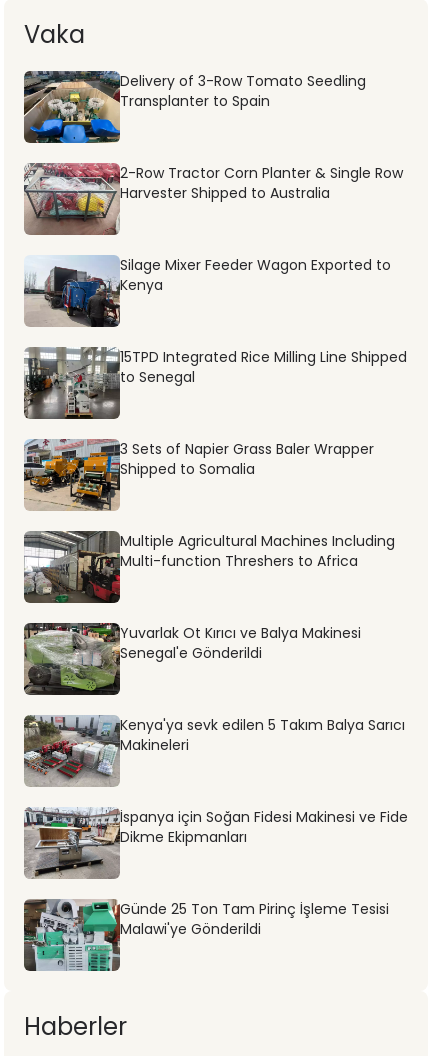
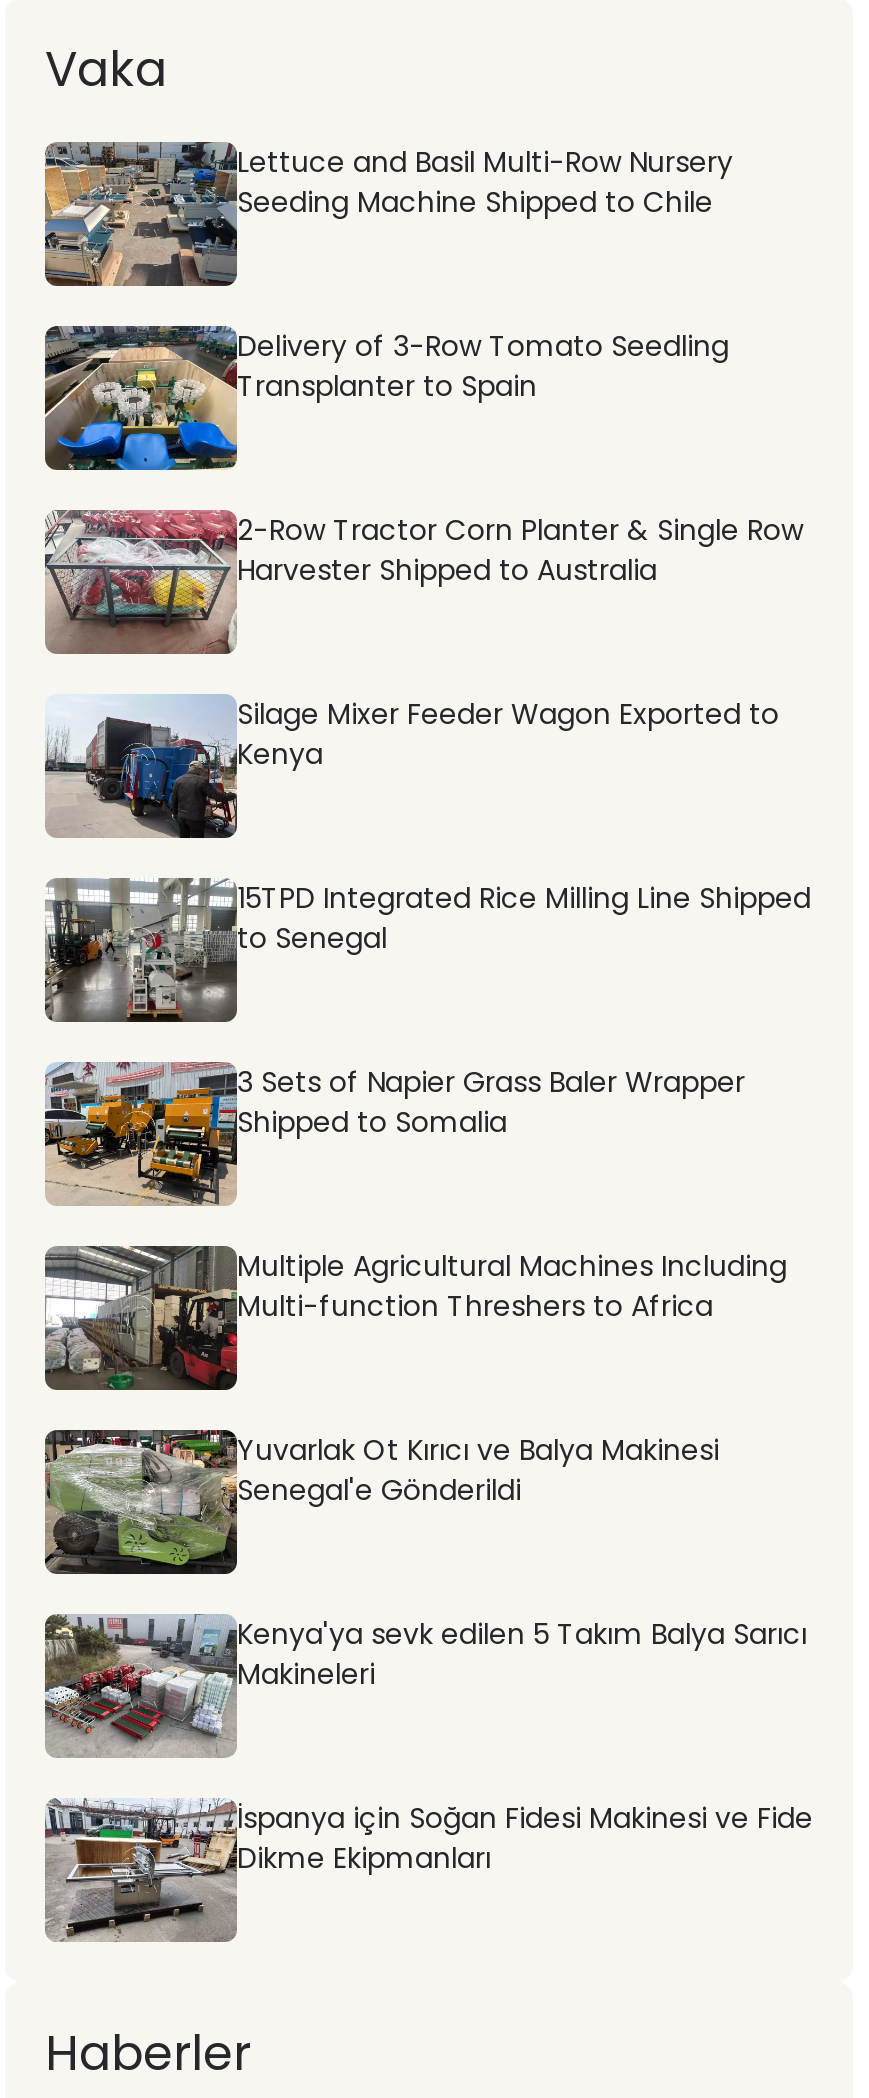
+ [image]
+ Lettuce and Basil Multi-Row Nursery
+ Seeding Machine Shipped to Chile

moved down: [image] | Delivery of 3-Row Tomato Seedling | Transplanter to Spain | ... | İspanya için Soğan Fidesi Makinesi ve Fide | Dikme Ekipmanları

- [image]
- Günde 25 Ton Tam Pirinç İşleme Tesisi
- Malawi'ye Gönderildi
